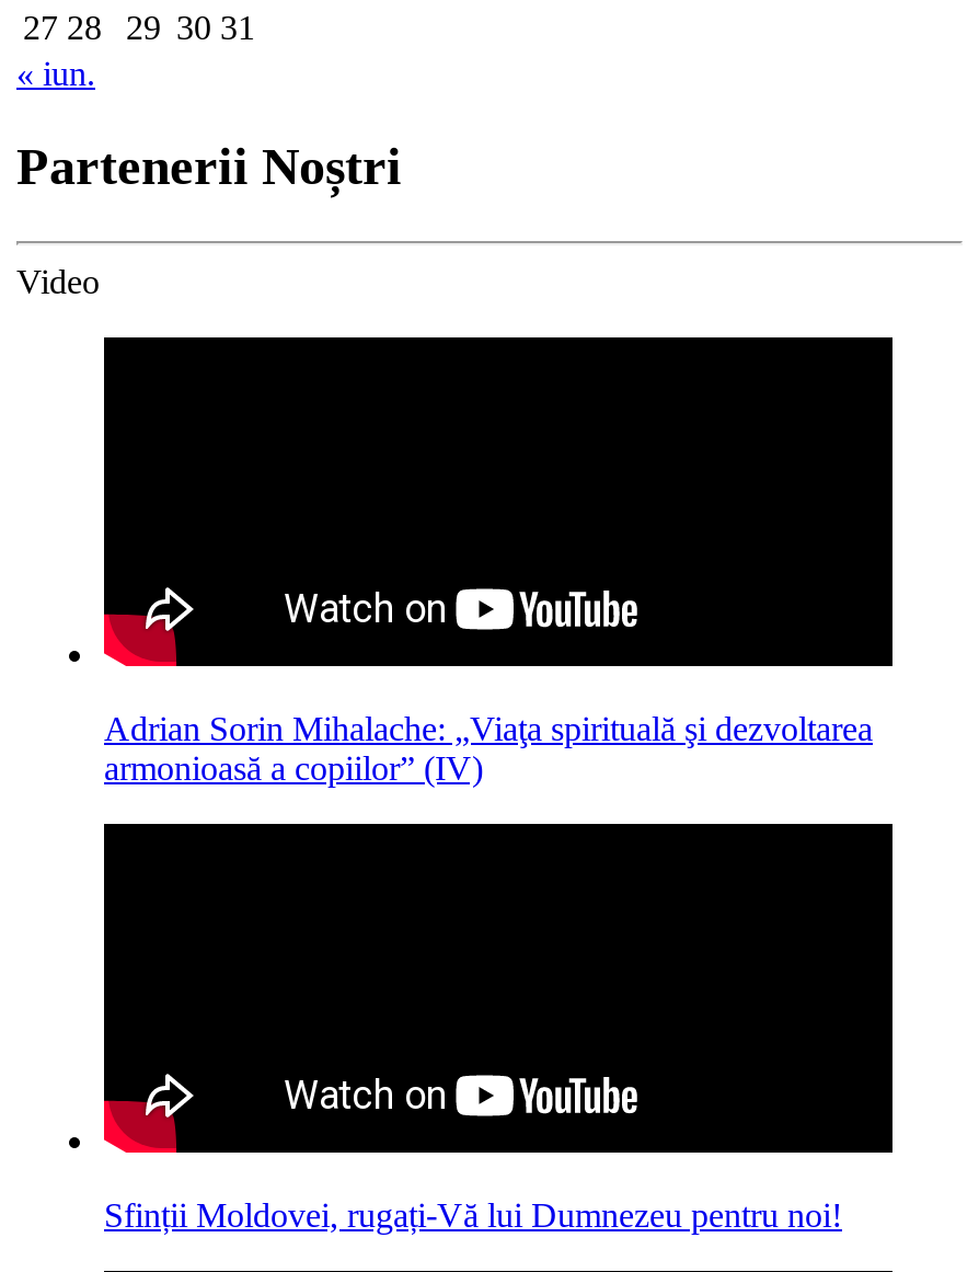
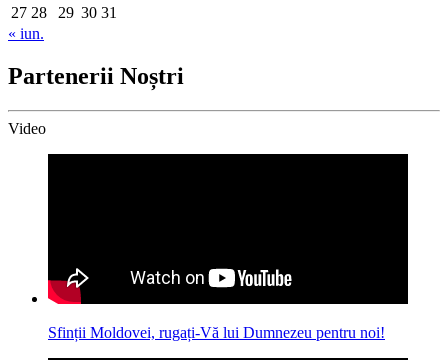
- Adrian Sorin Mihalache: „Viaţa spirituală şi dezvoltarea
- armonioasă a copiilor” (IV)
